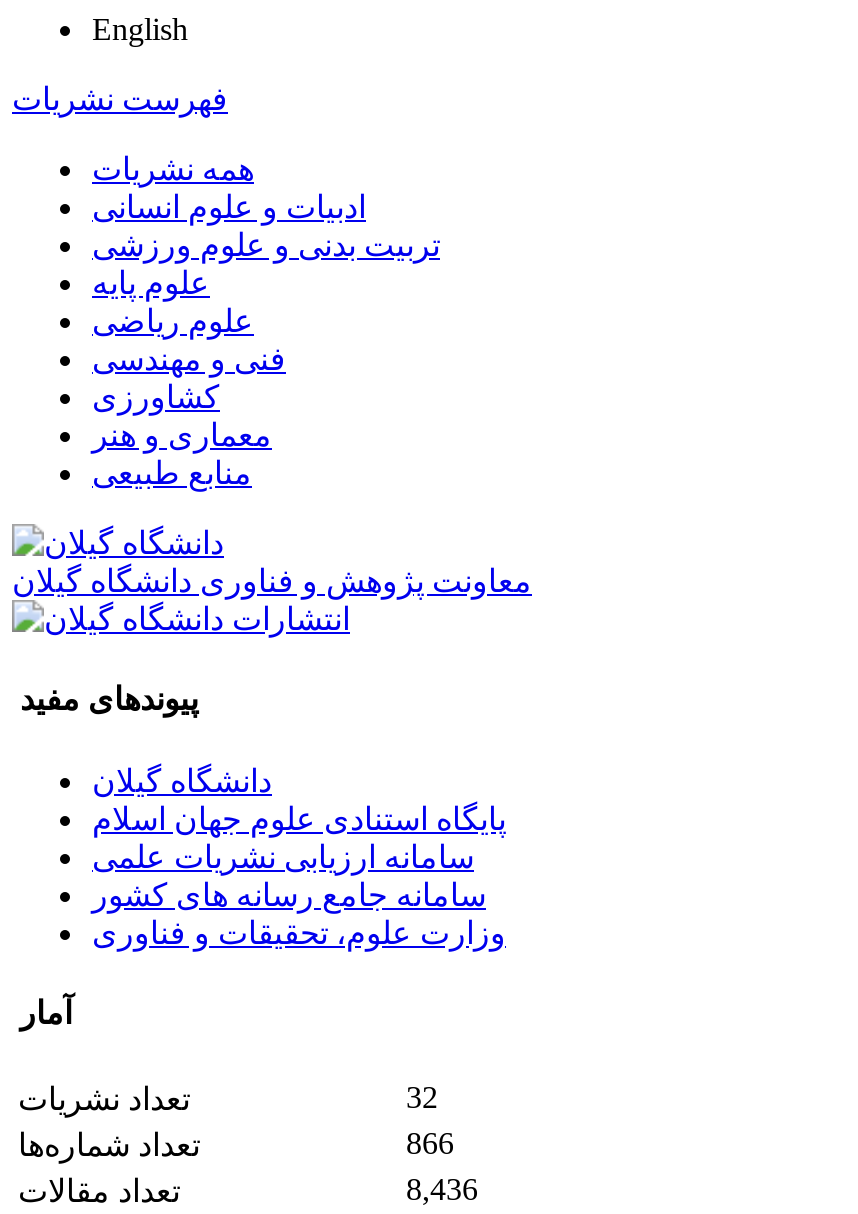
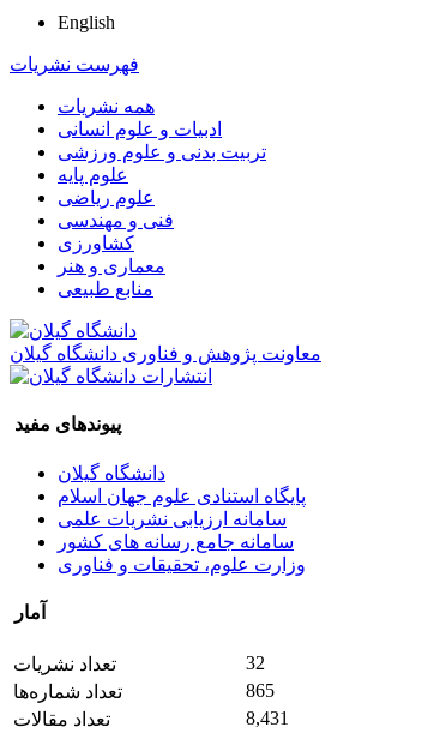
- 866
+ 865

- 8,436
+ 8,431
